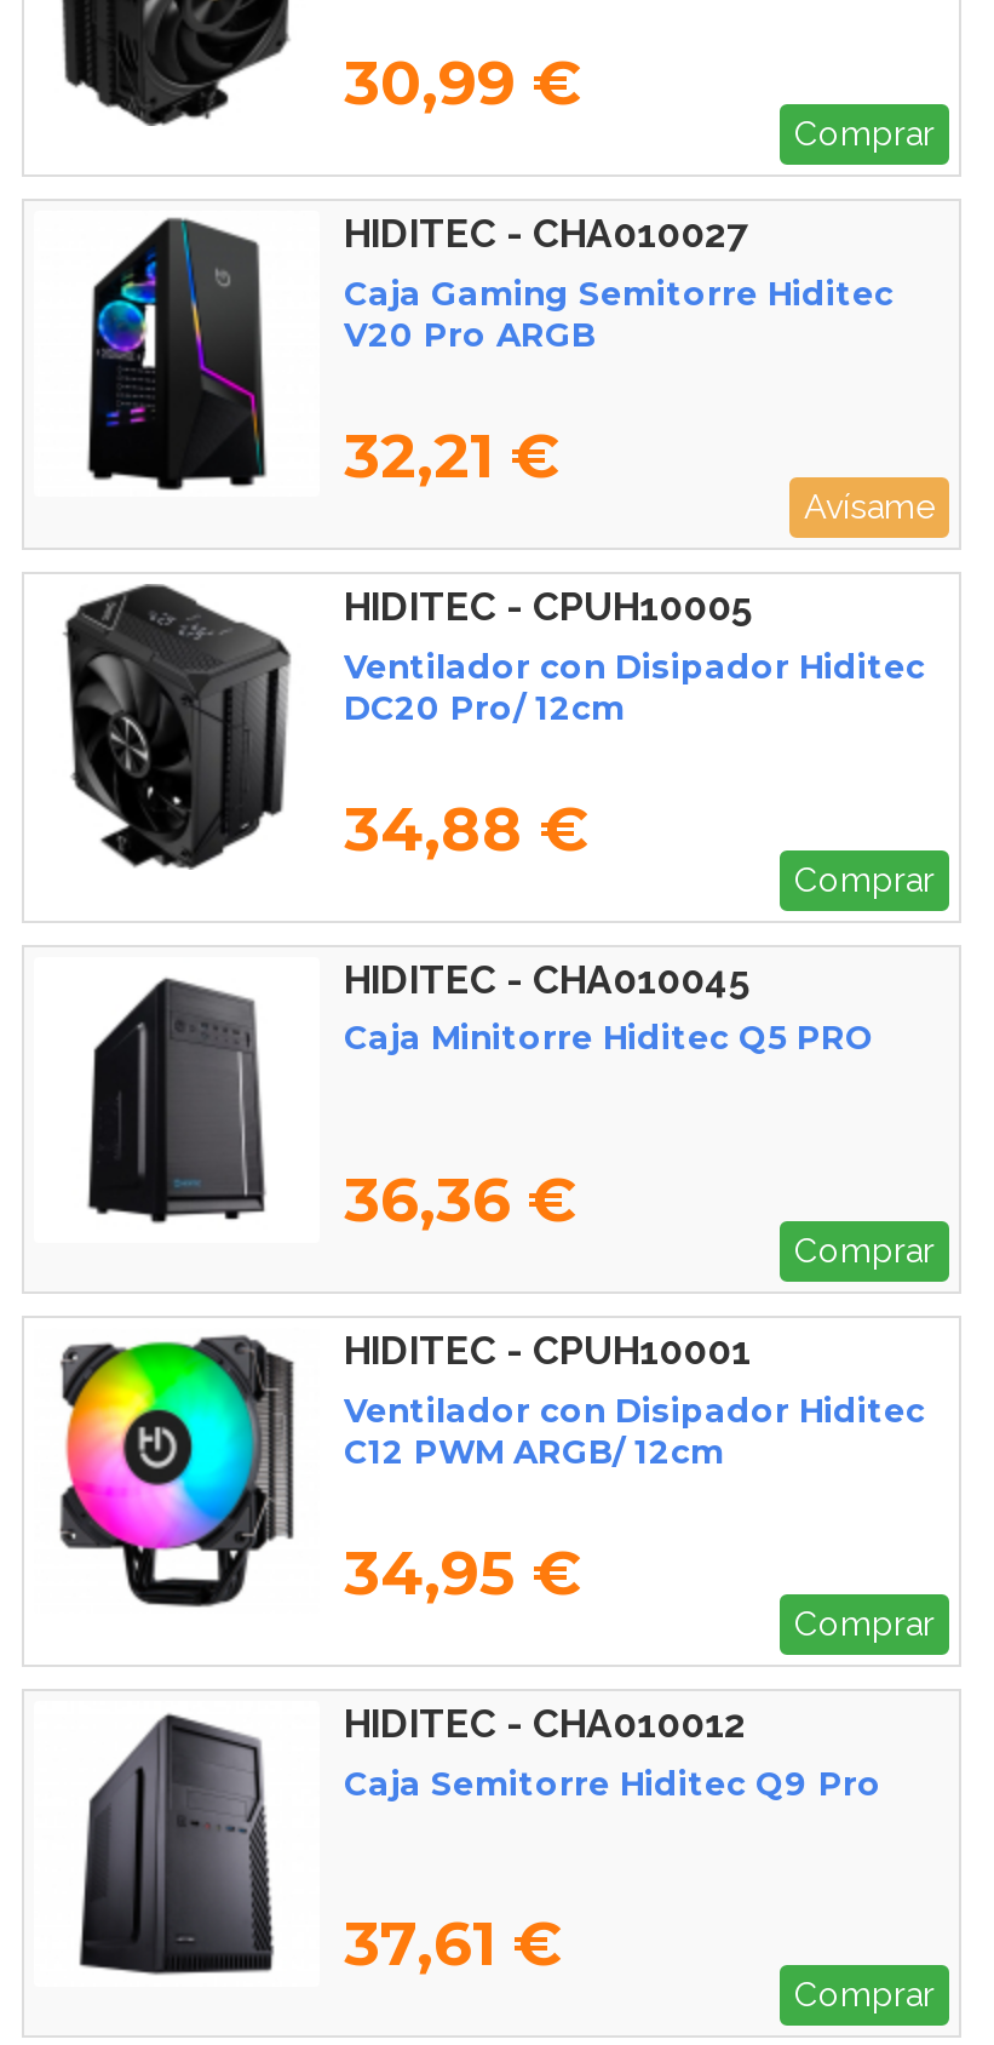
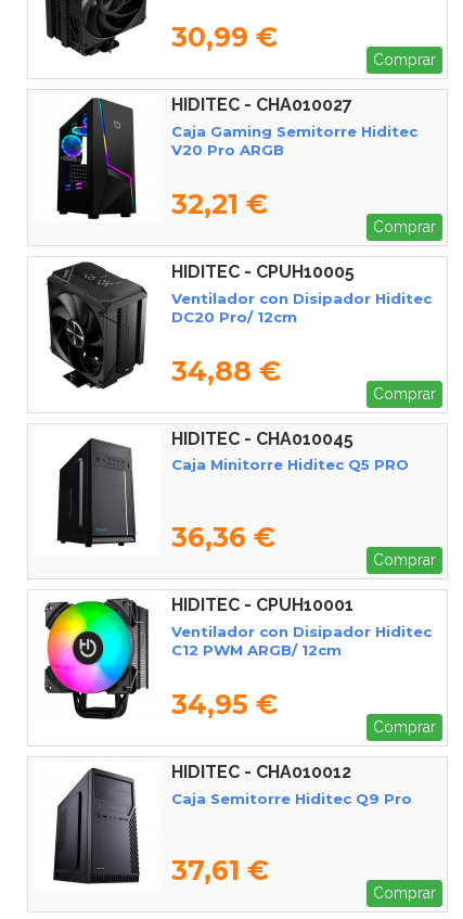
- Avísame
+ Comprar
